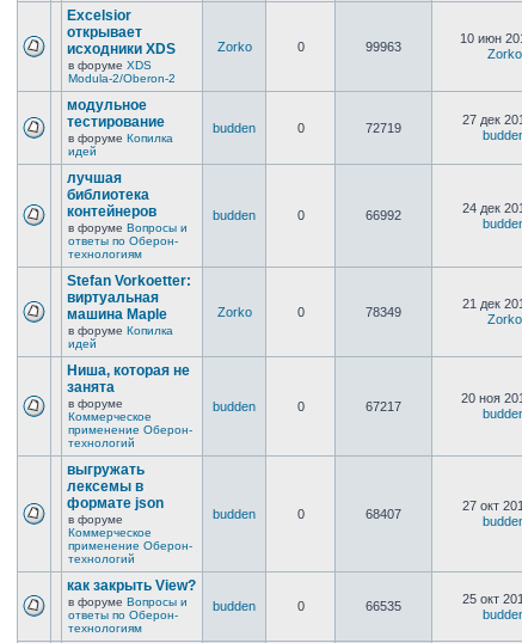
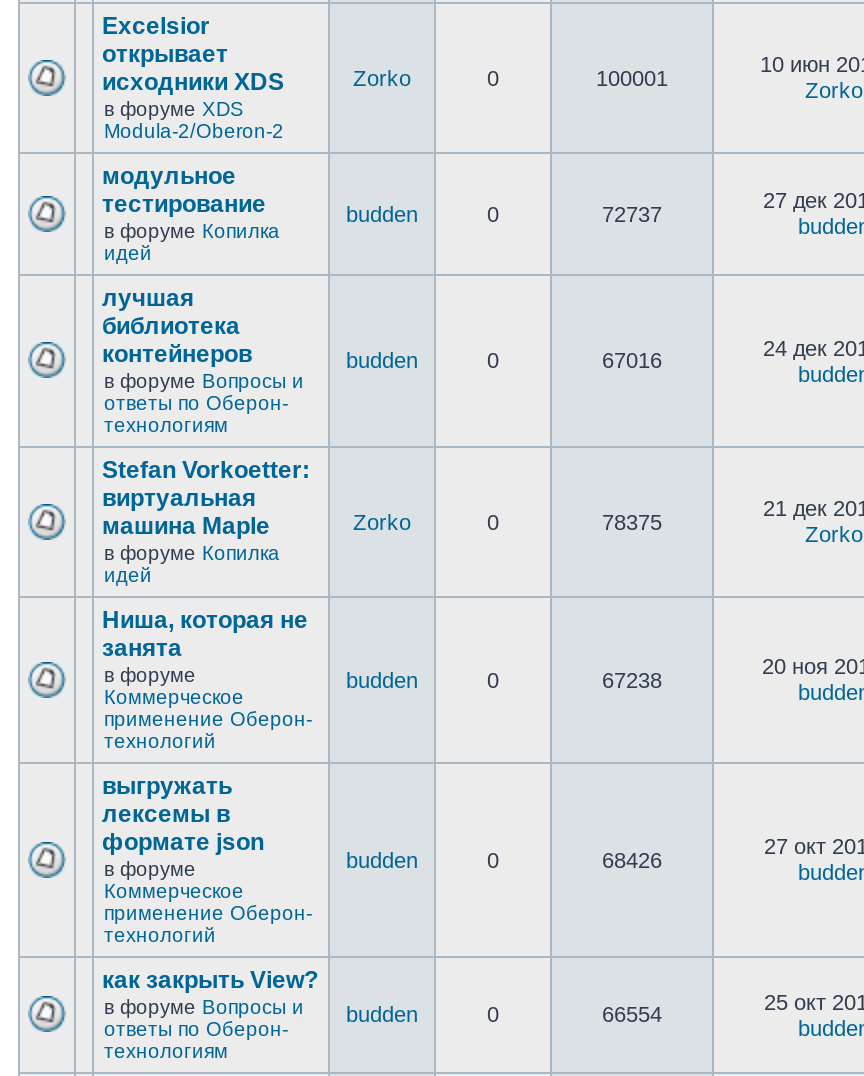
- 99963
+ 100001

- 72719
+ 72737

- 66992
+ 67016

- 78349
+ 78375

- 67217
+ 67238

- 68407
+ 68426

- 66535
+ 66554
